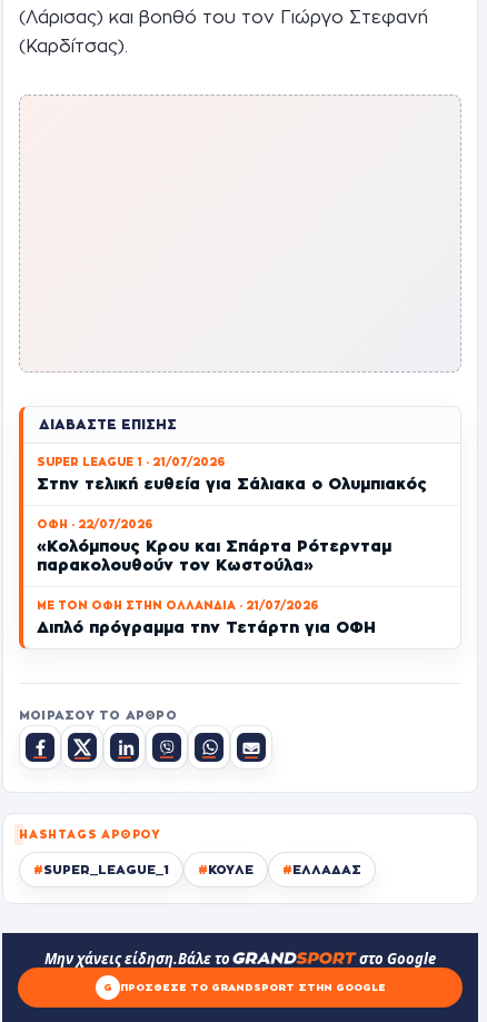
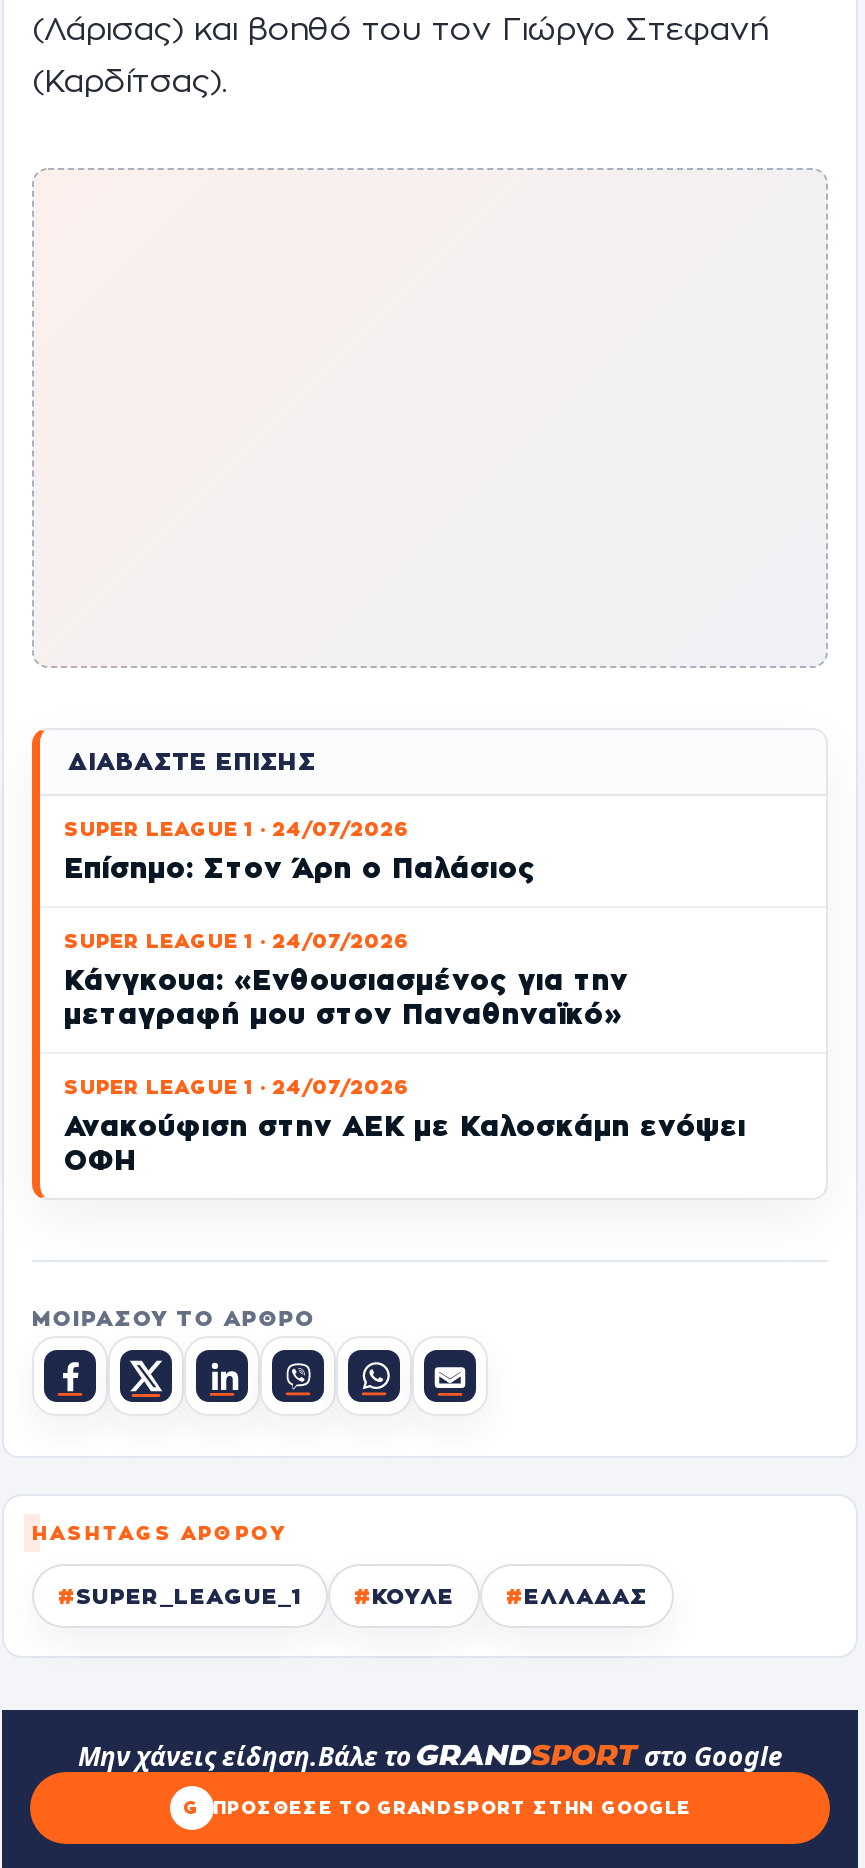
- SUPER LEAGUE 1 · 21/07/2026
- Στην τελική ευθεία για Σάλιακα ο Ολυμπιακός
+ SUPER LEAGUE 1 · 24/07/2026
+ Επίσημο: Στον Άρη ο Παλάσιος

- ΟΦΗ · 22/07/2026
- «Κολόμπους Κρου και Σπάρτα Ρότερνταμ
- παρακολουθούν τον Κωστούλα»
+ SUPER LEAGUE 1 · 24/07/2026
+ Κάνγκουα: «Ενθουσιασμένος για την
+ μεταγραφή μου στον Παναθηναϊκό»

- ΜΕ ΤΟΝ ΟΦΗ ΣΤΗΝ ΟΛΛΑΝΔΙΑ · 21/07/2026
- Διπλό πρόγραμμα την Τετάρτη για ΟΦΗ
+ SUPER LEAGUE 1 · 24/07/2026
+ Ανακούφιση στην ΑΕΚ με Καλοσκάμη ενόψει
+ ΟΦΗ
